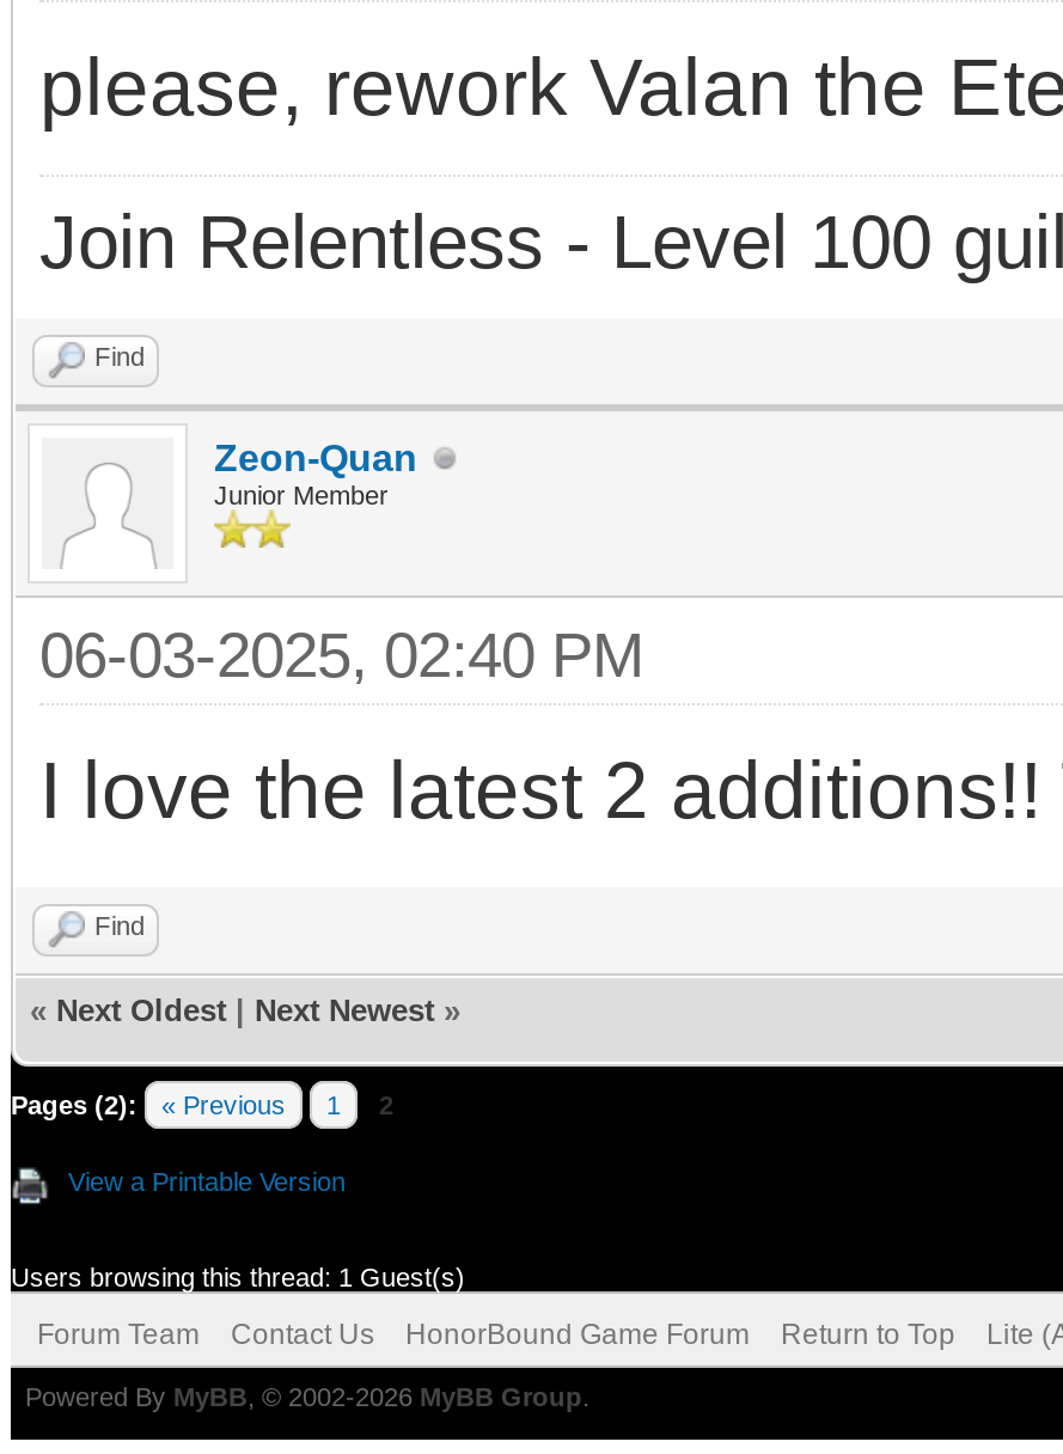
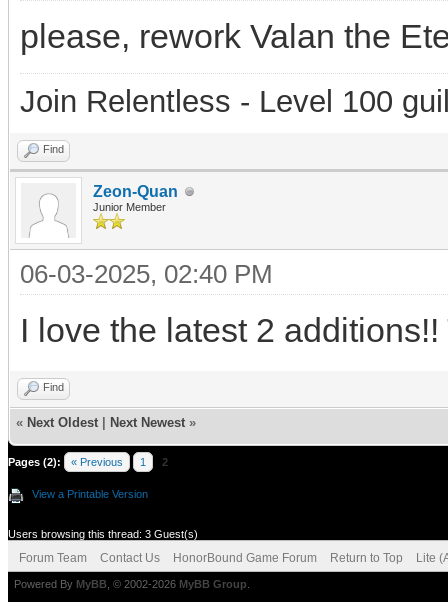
- Users browsing this thread: 1 Guest(s)
+ Users browsing this thread: 3 Guest(s)
